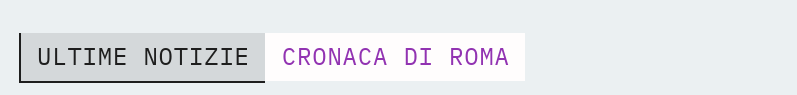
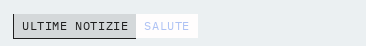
- CRONACA DI ROMA
+ SALUTE
